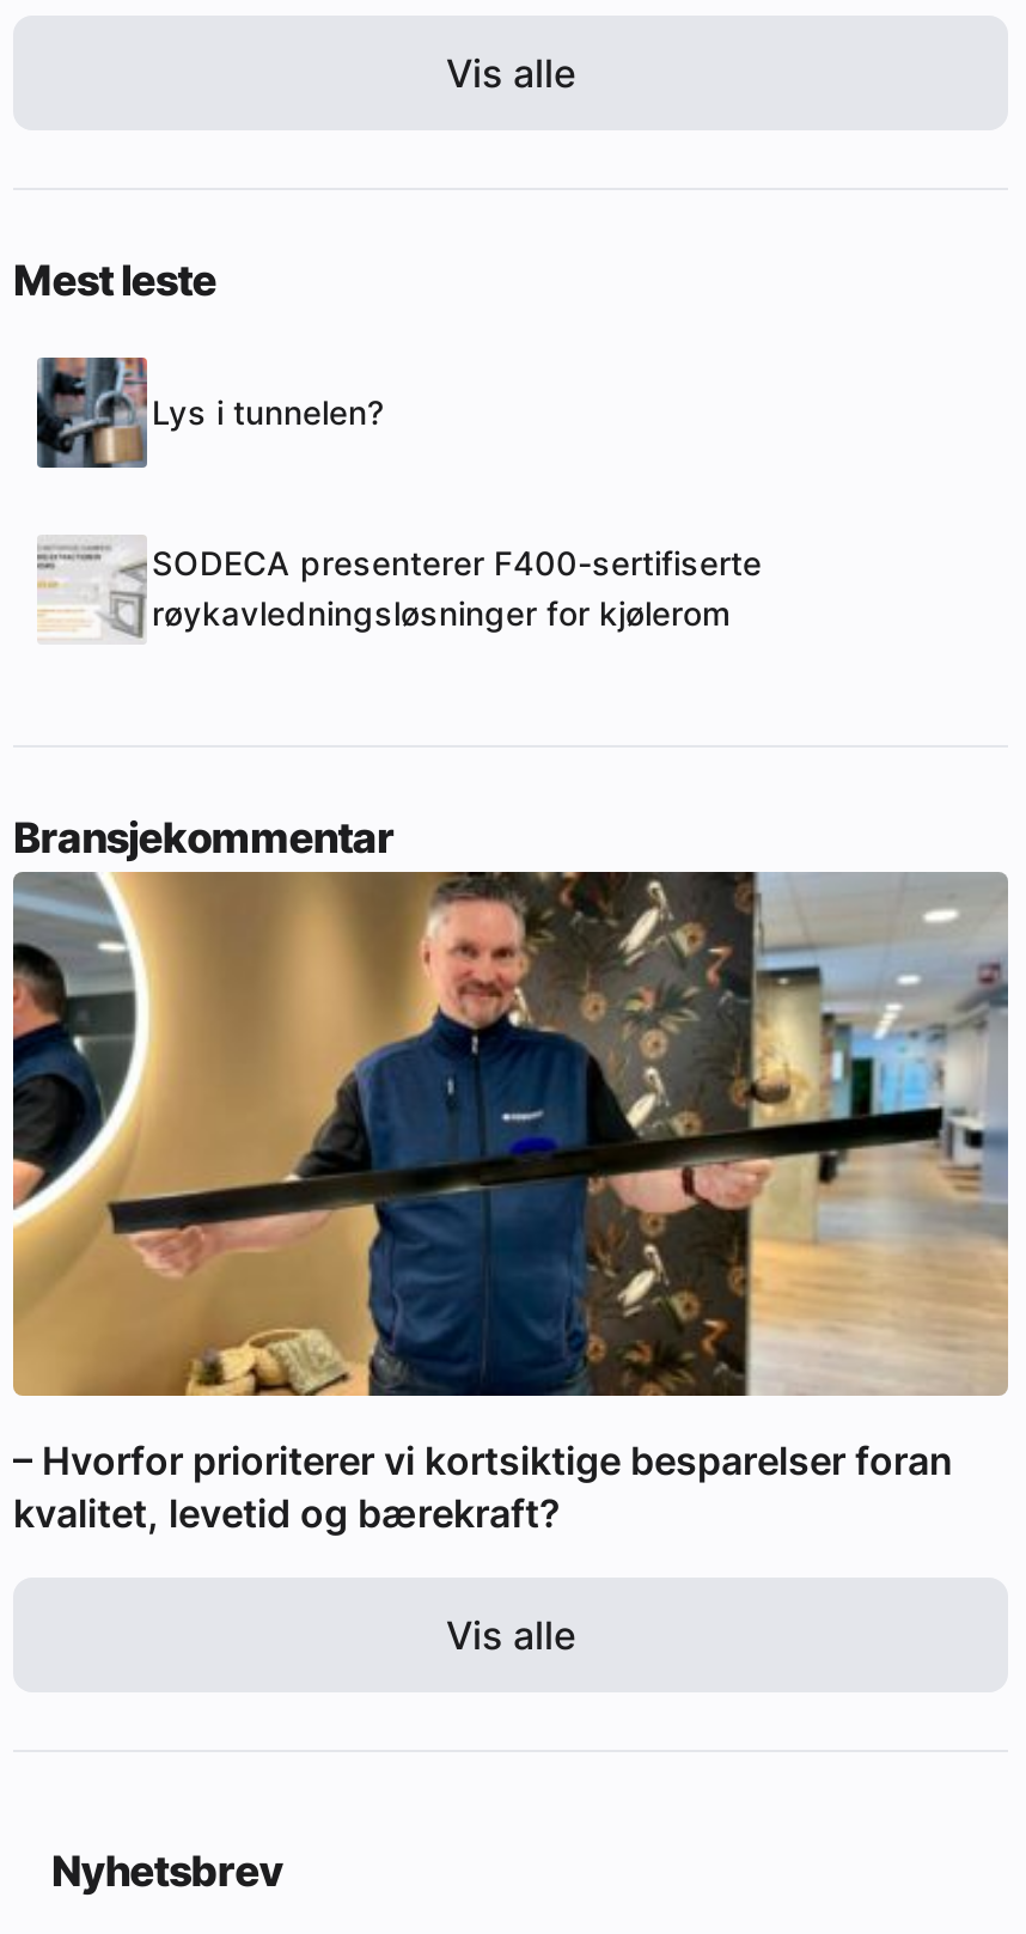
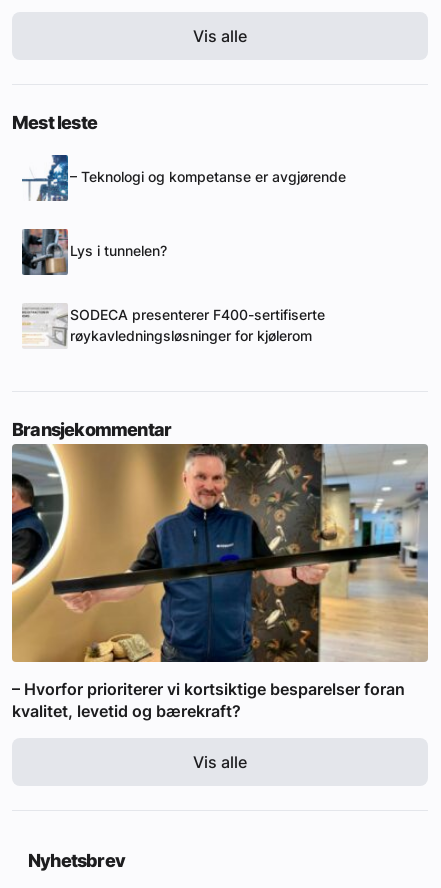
+ [image]
+ – Teknologi og kompetanse er avgjørende
